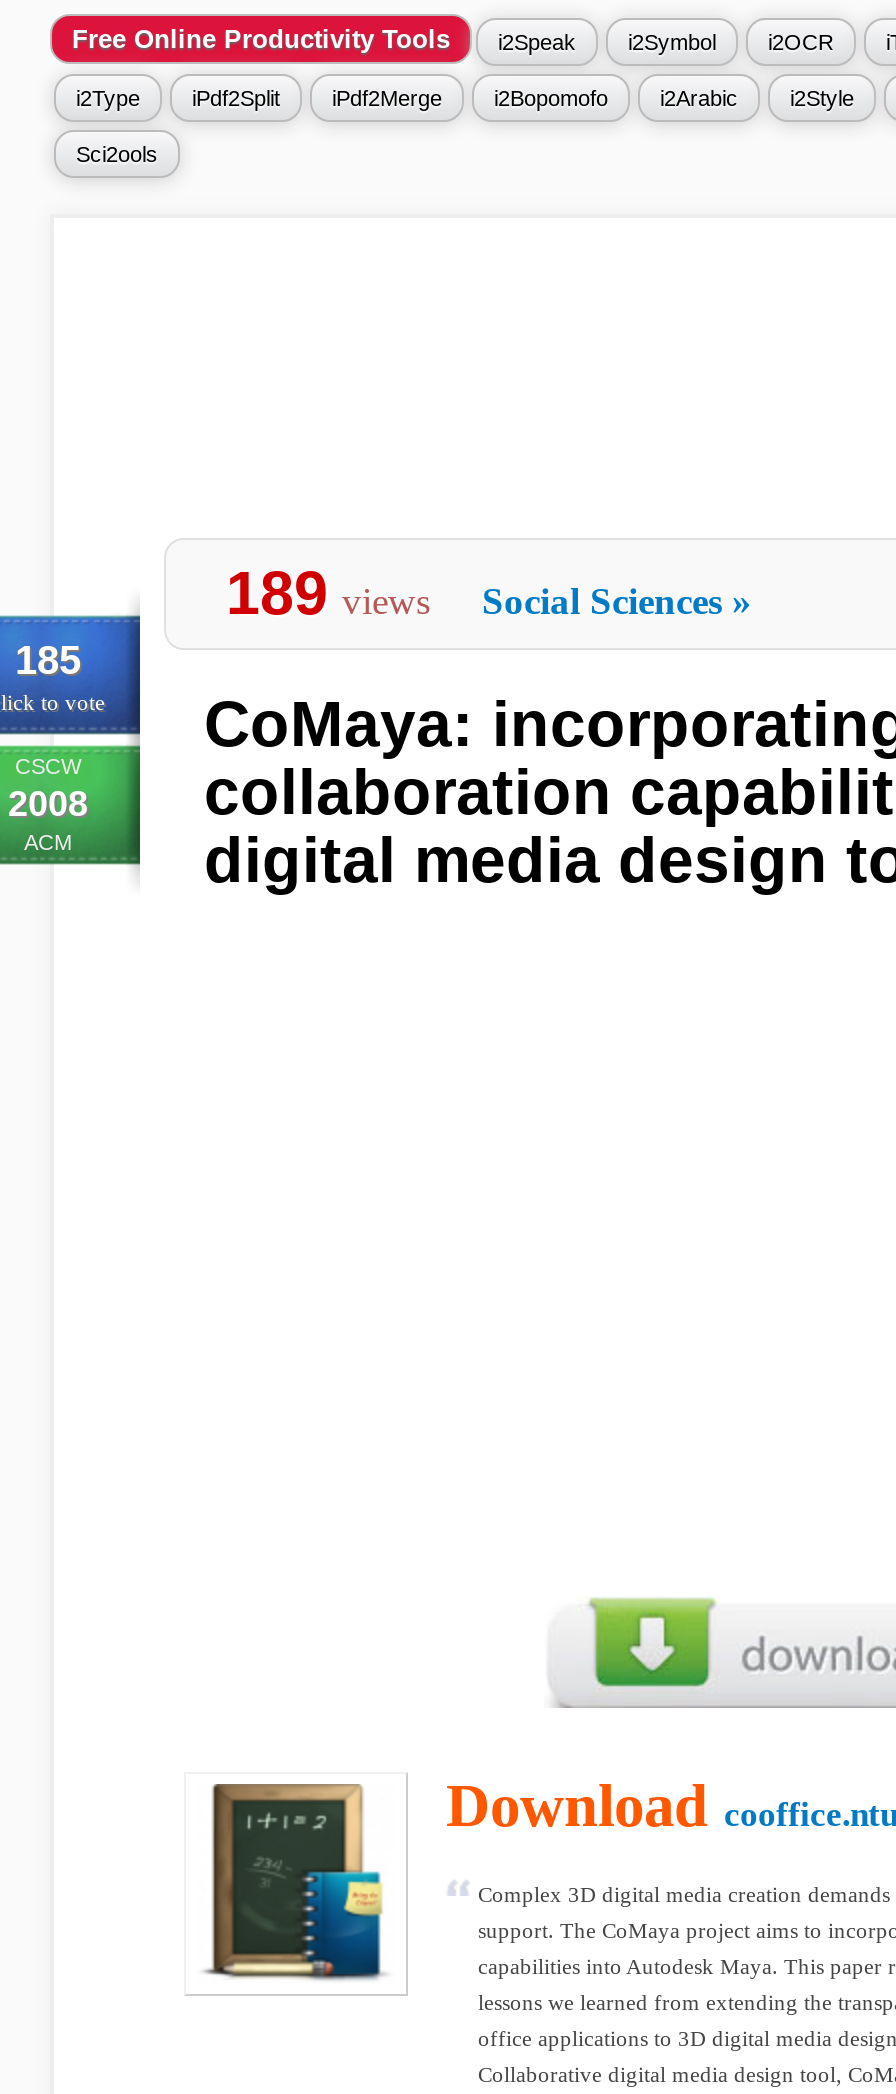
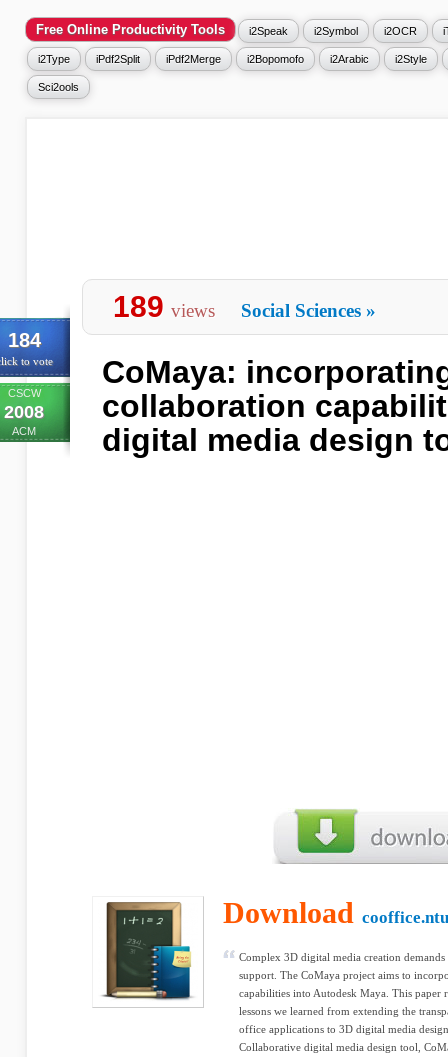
- 185
+ 184
